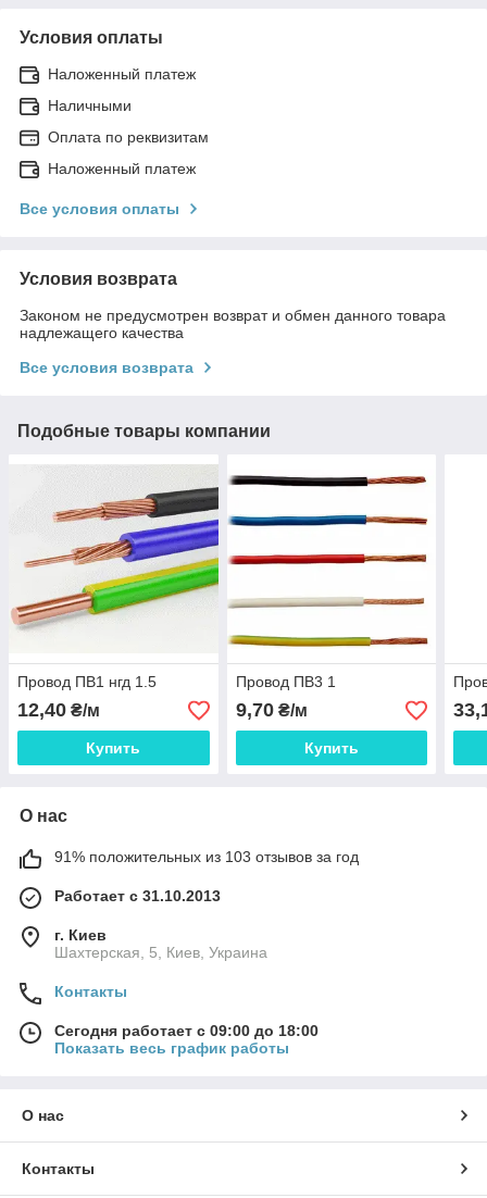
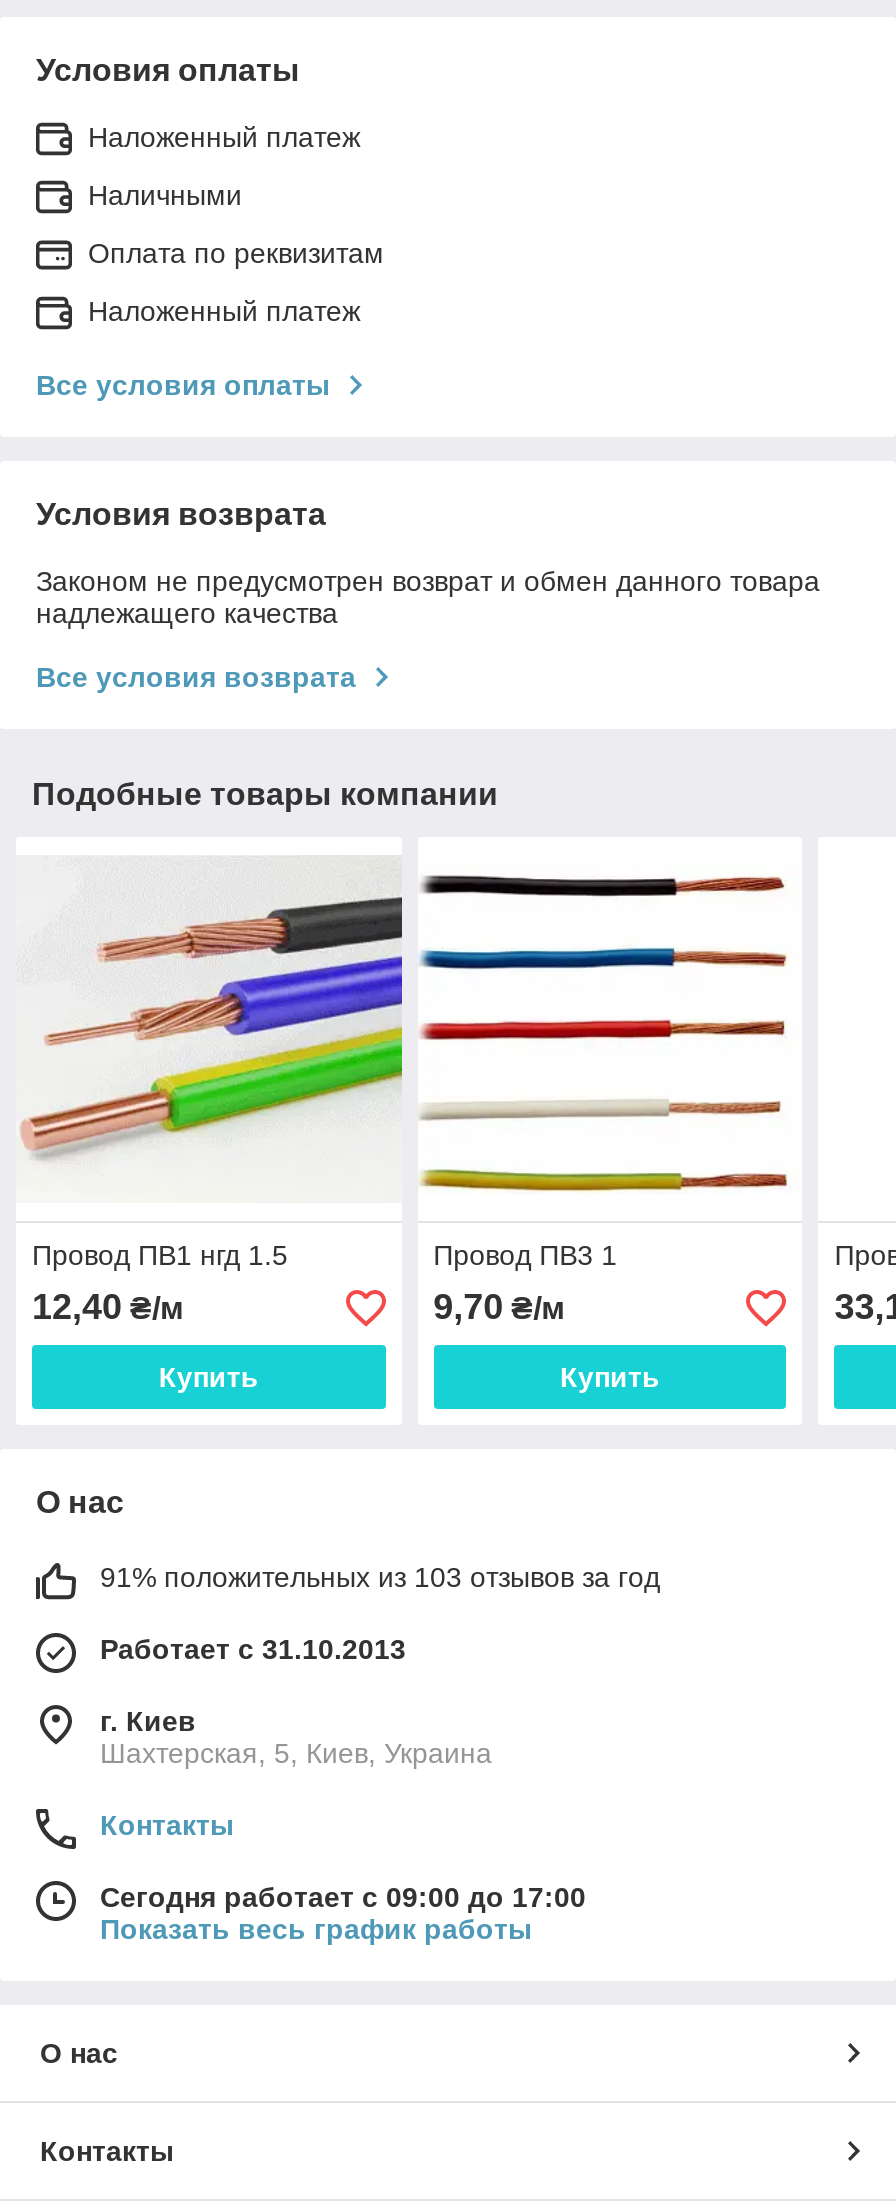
- Сегодня работает с 09:00 до 18:00
+ Сегодня работает с 09:00 до 17:00
